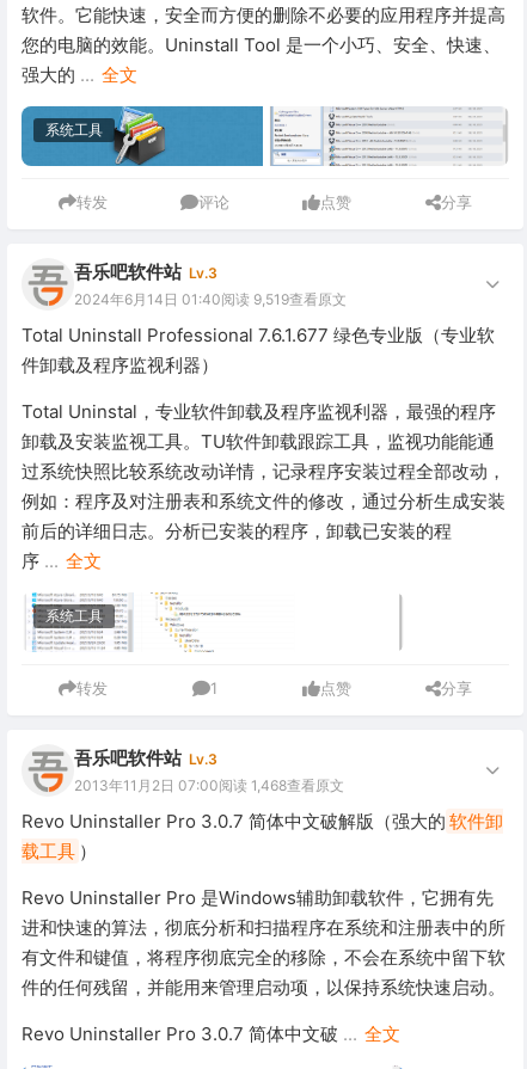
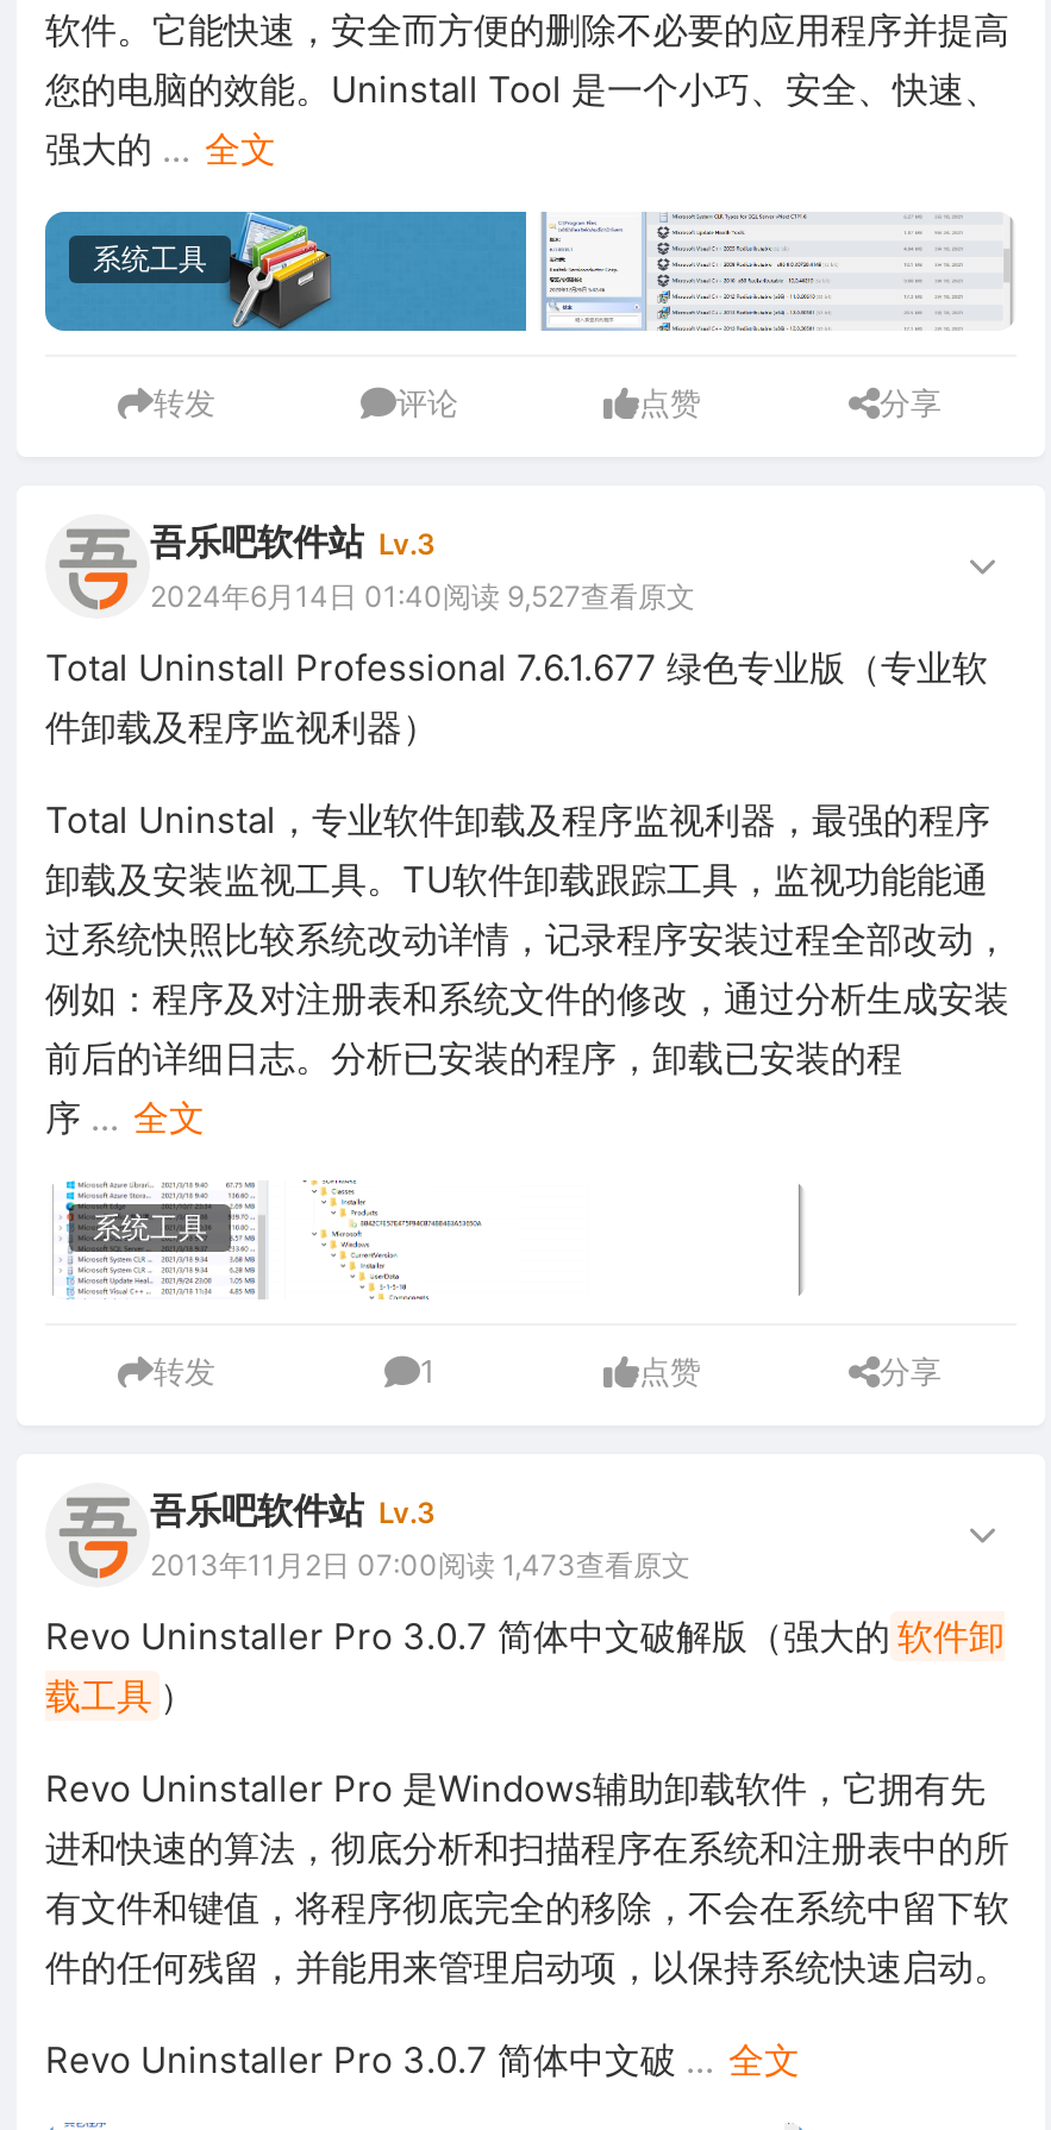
- 2024年6月14日 01:40阅读 9,519查看原文
+ 2024年6月14日 01:40阅读 9,527查看原文

- 2013年11月2日 07:00阅读 1,468查看原文
+ 2013年11月2日 07:00阅读 1,473查看原文
